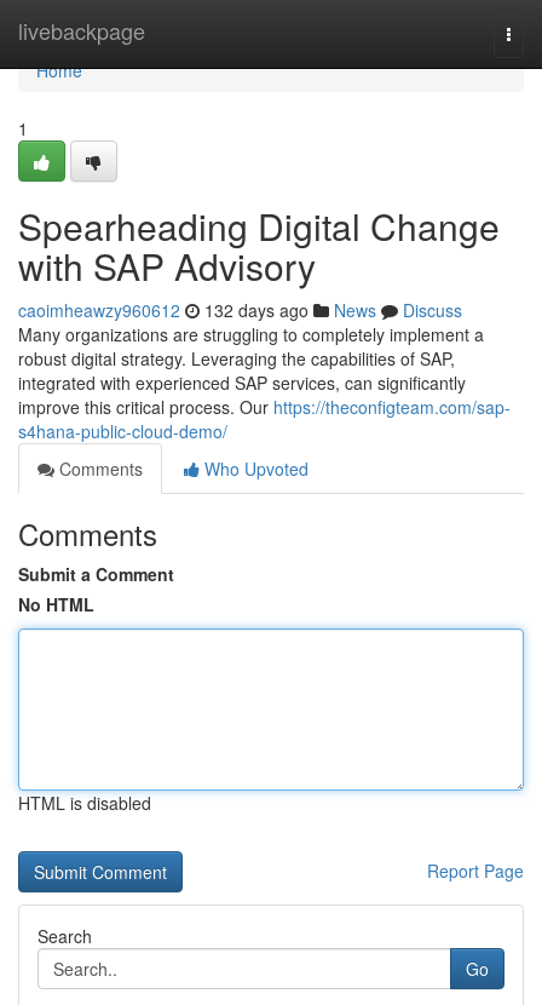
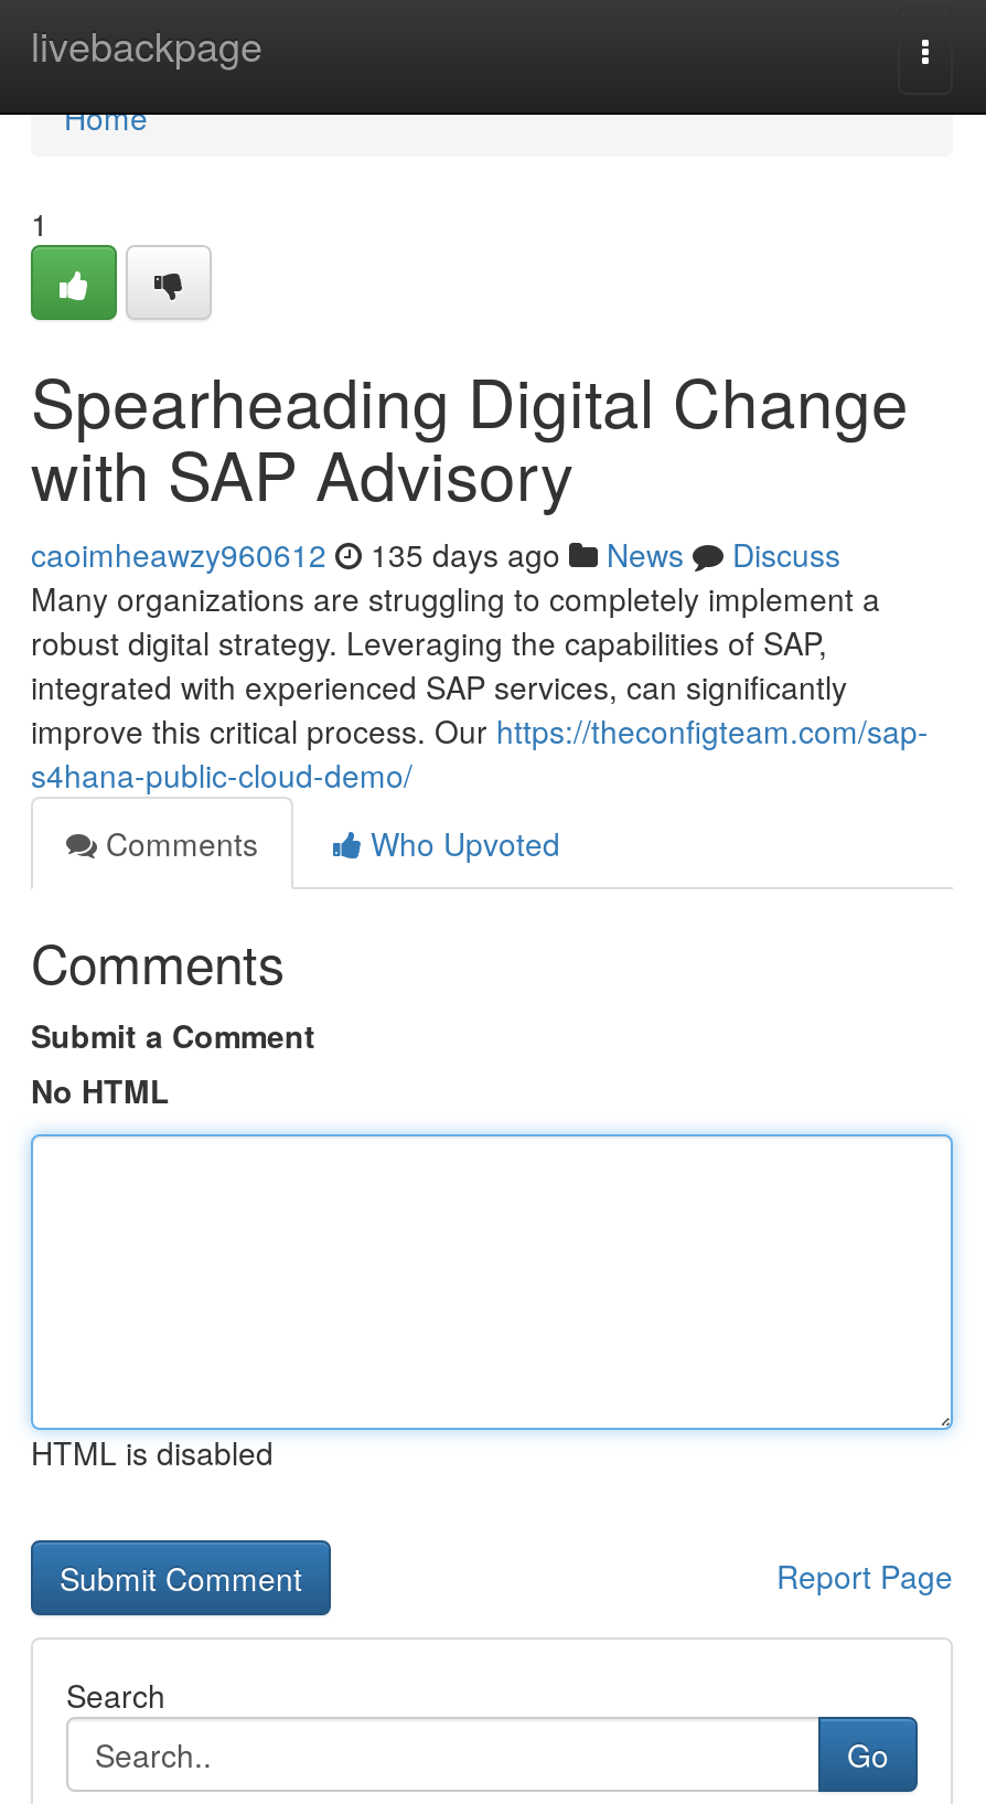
- caoimheawzy960612 132 days ago News Discuss
+ caoimheawzy960612 135 days ago News Discuss
